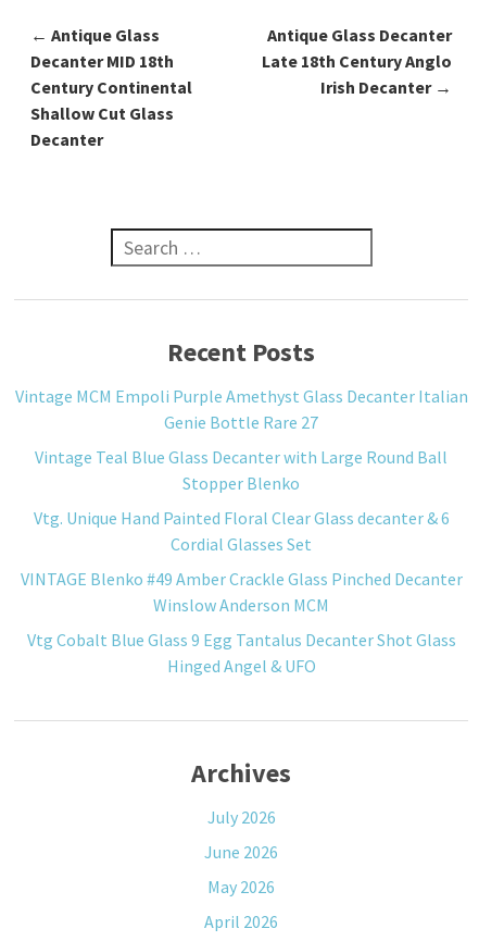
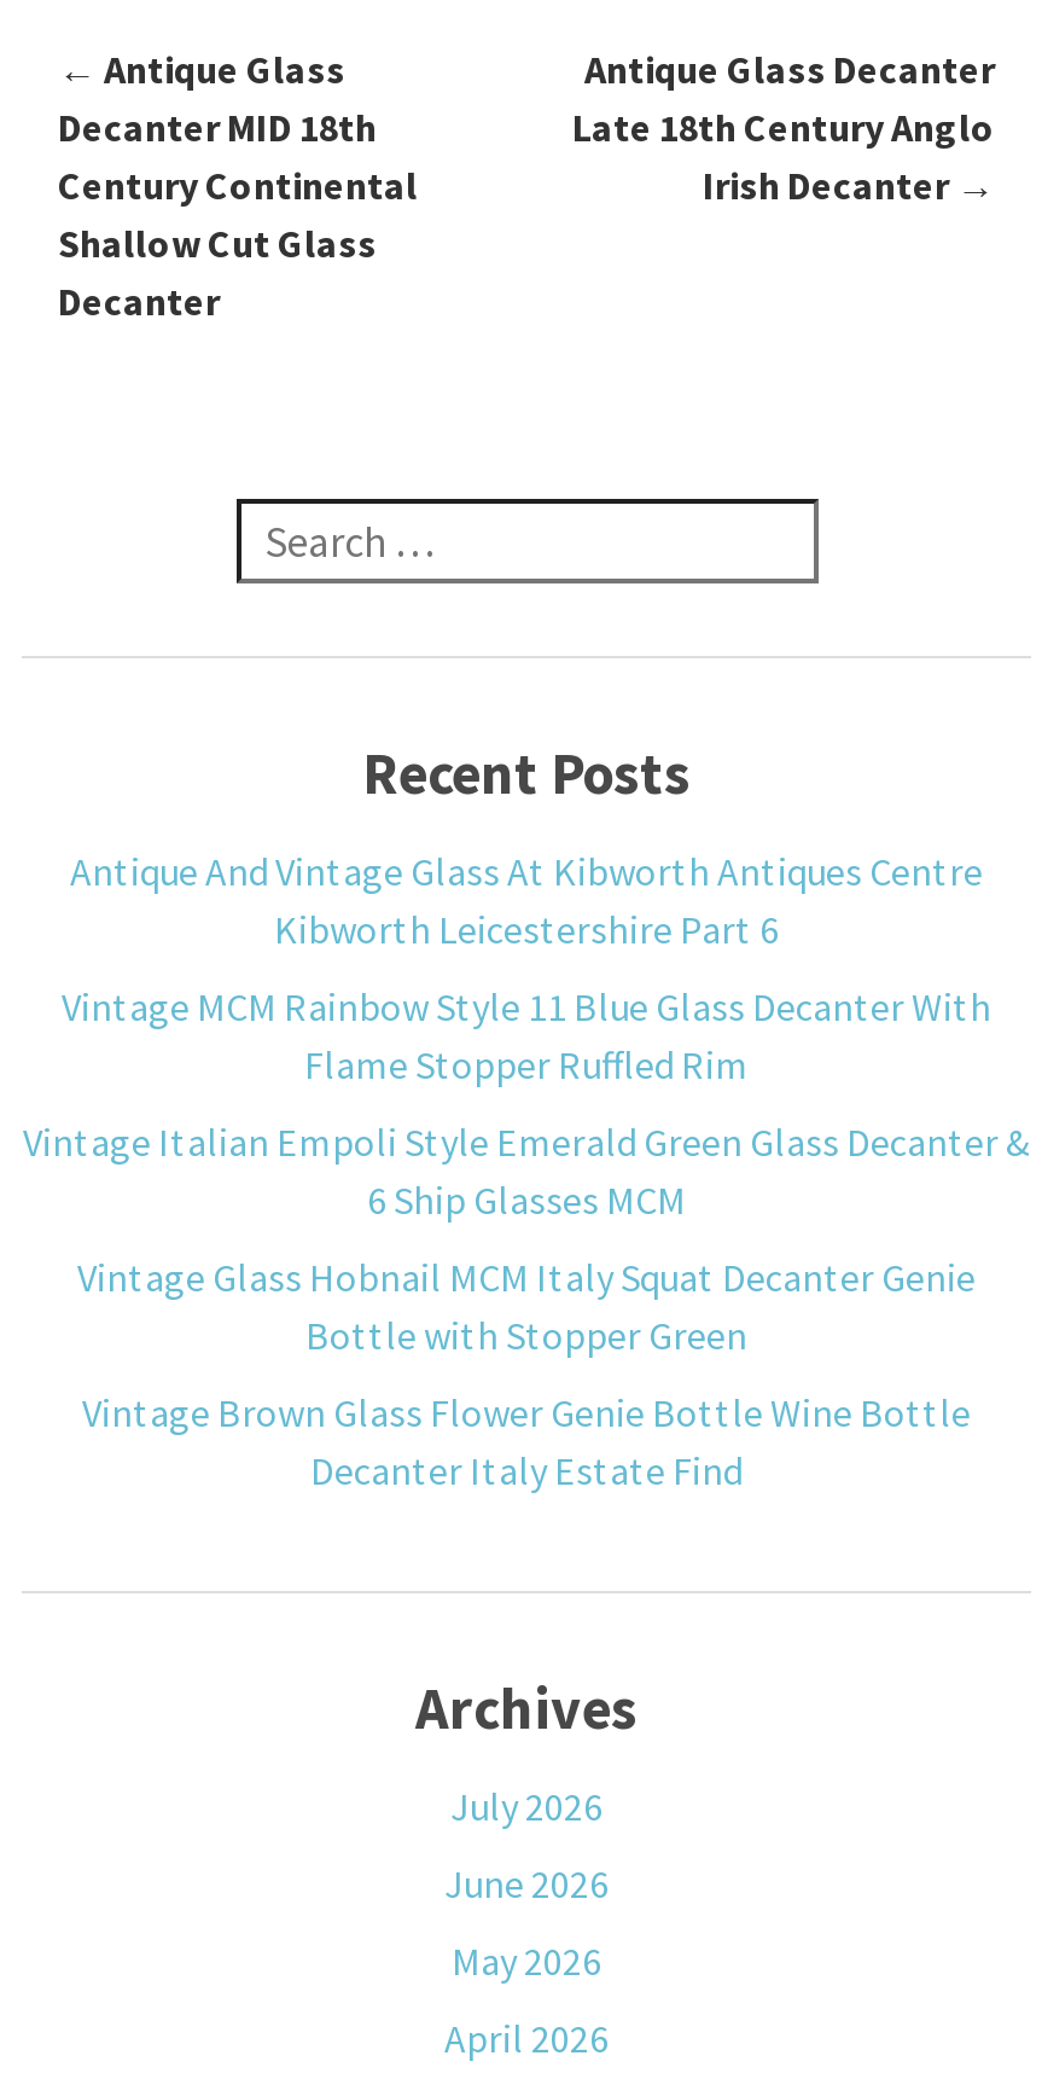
- Vintage MCM Empoli Purple Amethyst Glass Decanter Italian
- Genie Bottle Rare 27
+ Antique And Vintage Glass At Kibworth Antiques Centre
+ Kibworth Leicestershire Part 6

- Vintage Teal Blue Glass Decanter with Large Round Ball
- Stopper Blenko
+ Vintage MCM Rainbow Style 11 Blue Glass Decanter With
+ Flame Stopper Ruffled Rim

- Vtg. Unique Hand Painted Floral Clear Glass decanter & 6
- Cordial Glasses Set
+ Vintage Italian Empoli Style Emerald Green Glass Decanter &
+ 6 Ship Glasses MCM

- VINTAGE Blenko #49 Amber Crackle Glass Pinched Decanter
- Winslow Anderson MCM
+ Vintage Glass Hobnail MCM Italy Squat Decanter Genie
+ Bottle with Stopper Green

- Vtg Cobalt Blue Glass 9 Egg Tantalus Decanter Shot Glass
- Hinged Angel & UFO
+ Vintage Brown Glass Flower Genie Bottle Wine Bottle
+ Decanter Italy Estate Find
